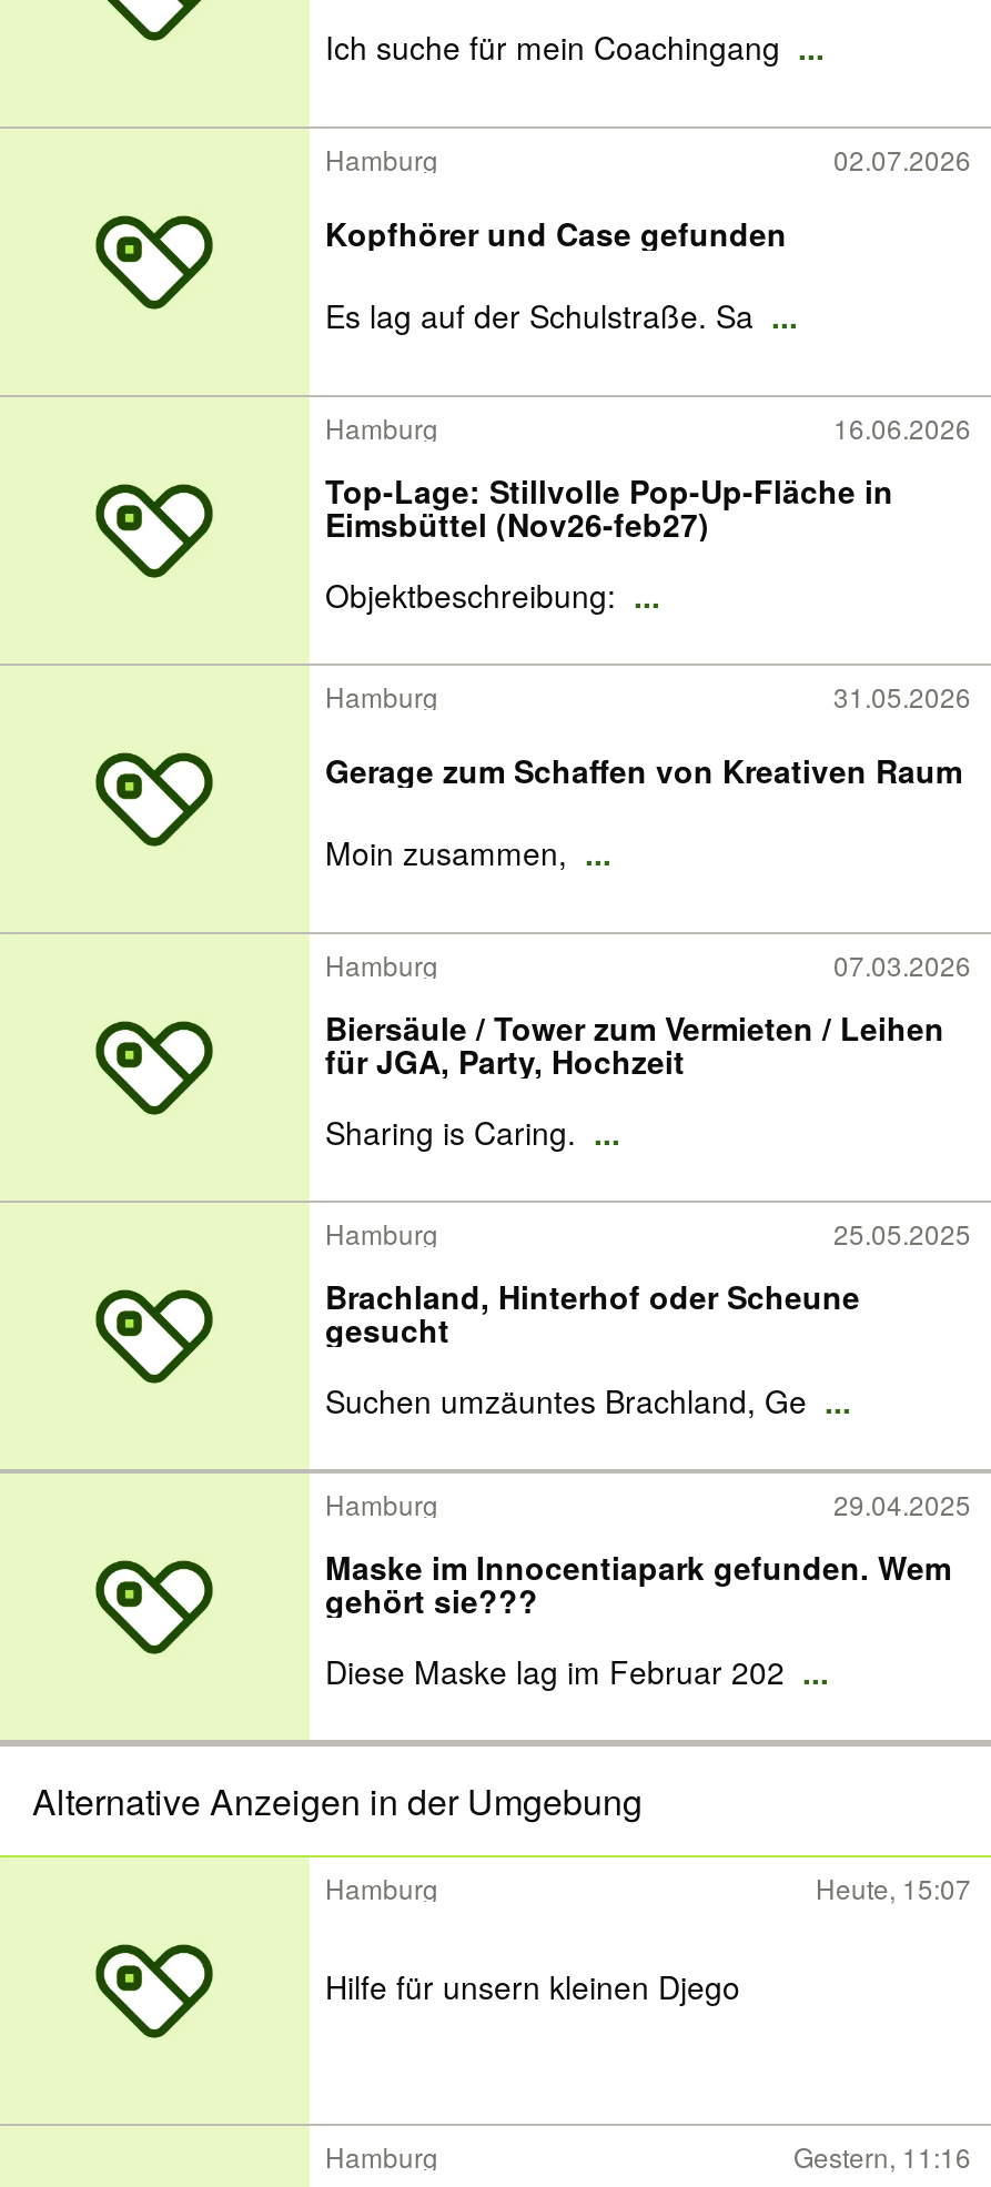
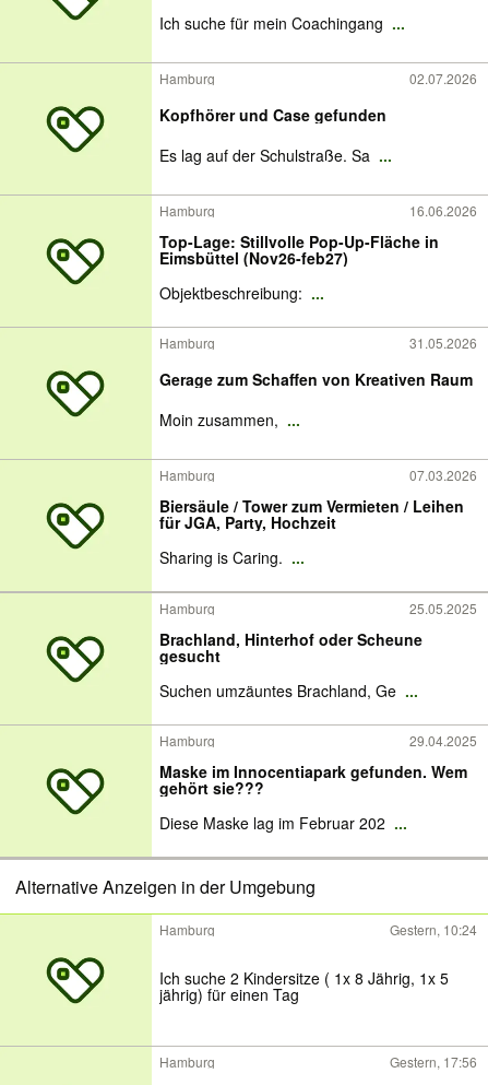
- Heute, 15:07
+ Gestern, 10:24

- Hilfe für unsern kleinen Djego
+ Ich suche 2 Kindersitze ( 1x 8 Jährig, 1x 5
+ jährig) für einen Tag

- Gestern, 11:16
+ Gestern, 17:56
